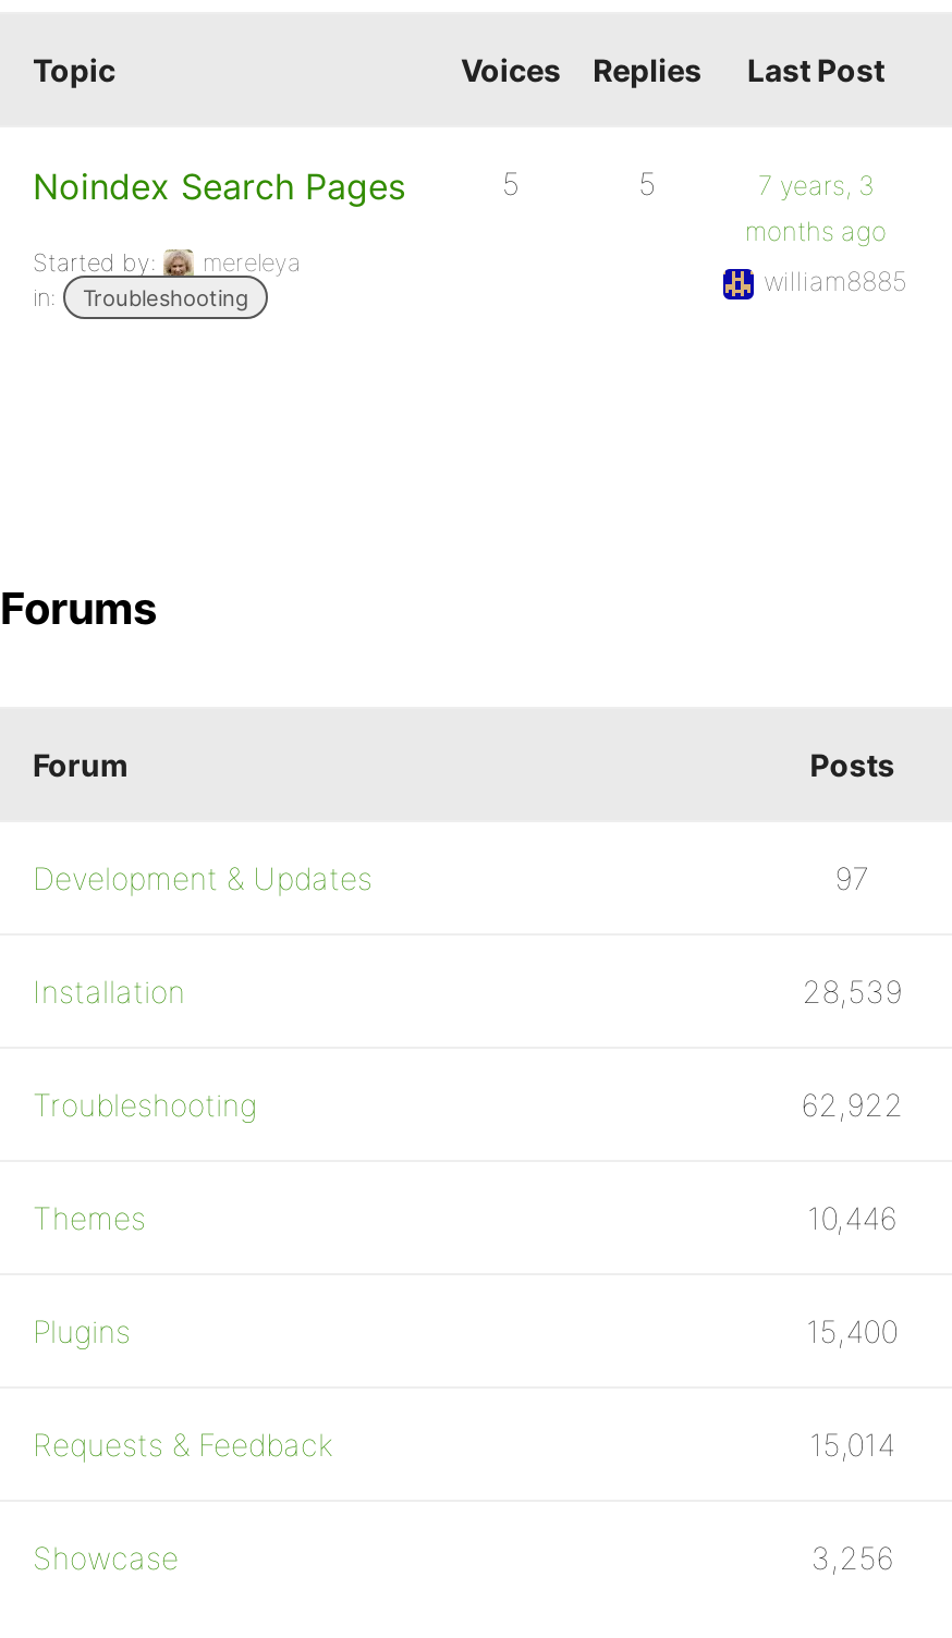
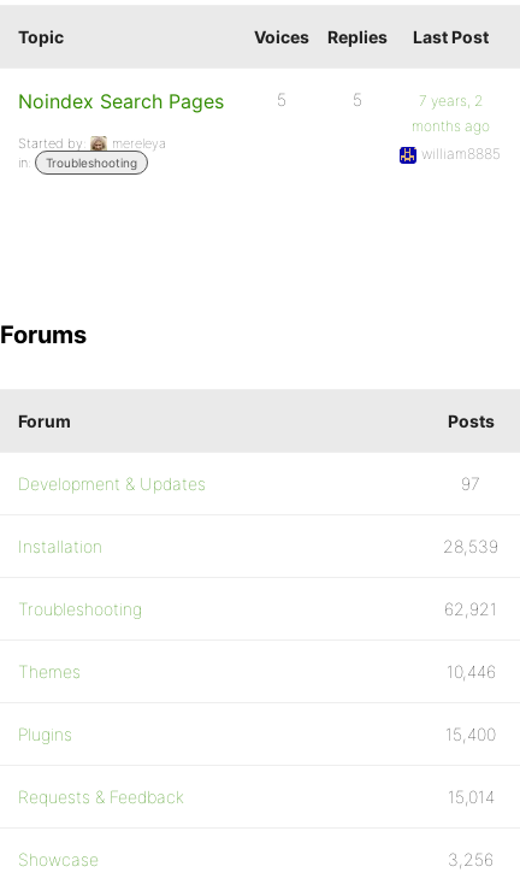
- 7 years, 3
+ 7 years, 2

- 62,922
+ 62,921
